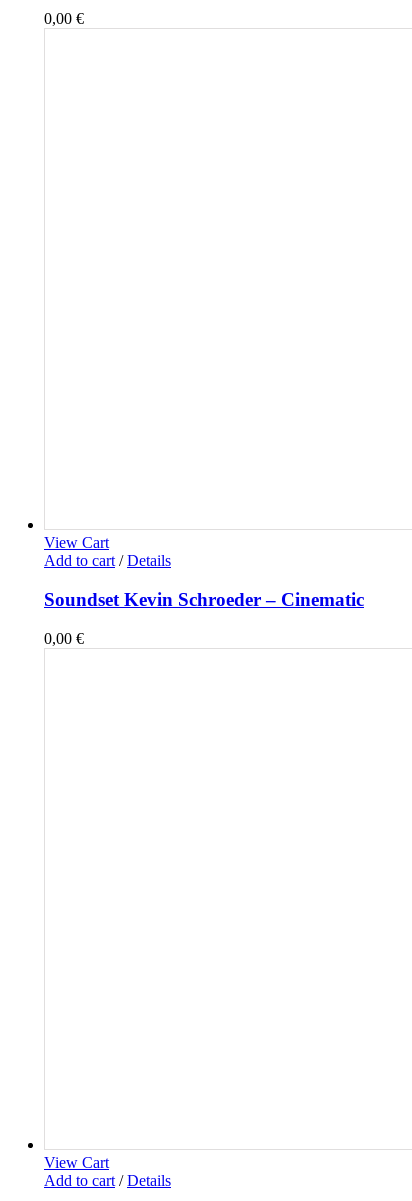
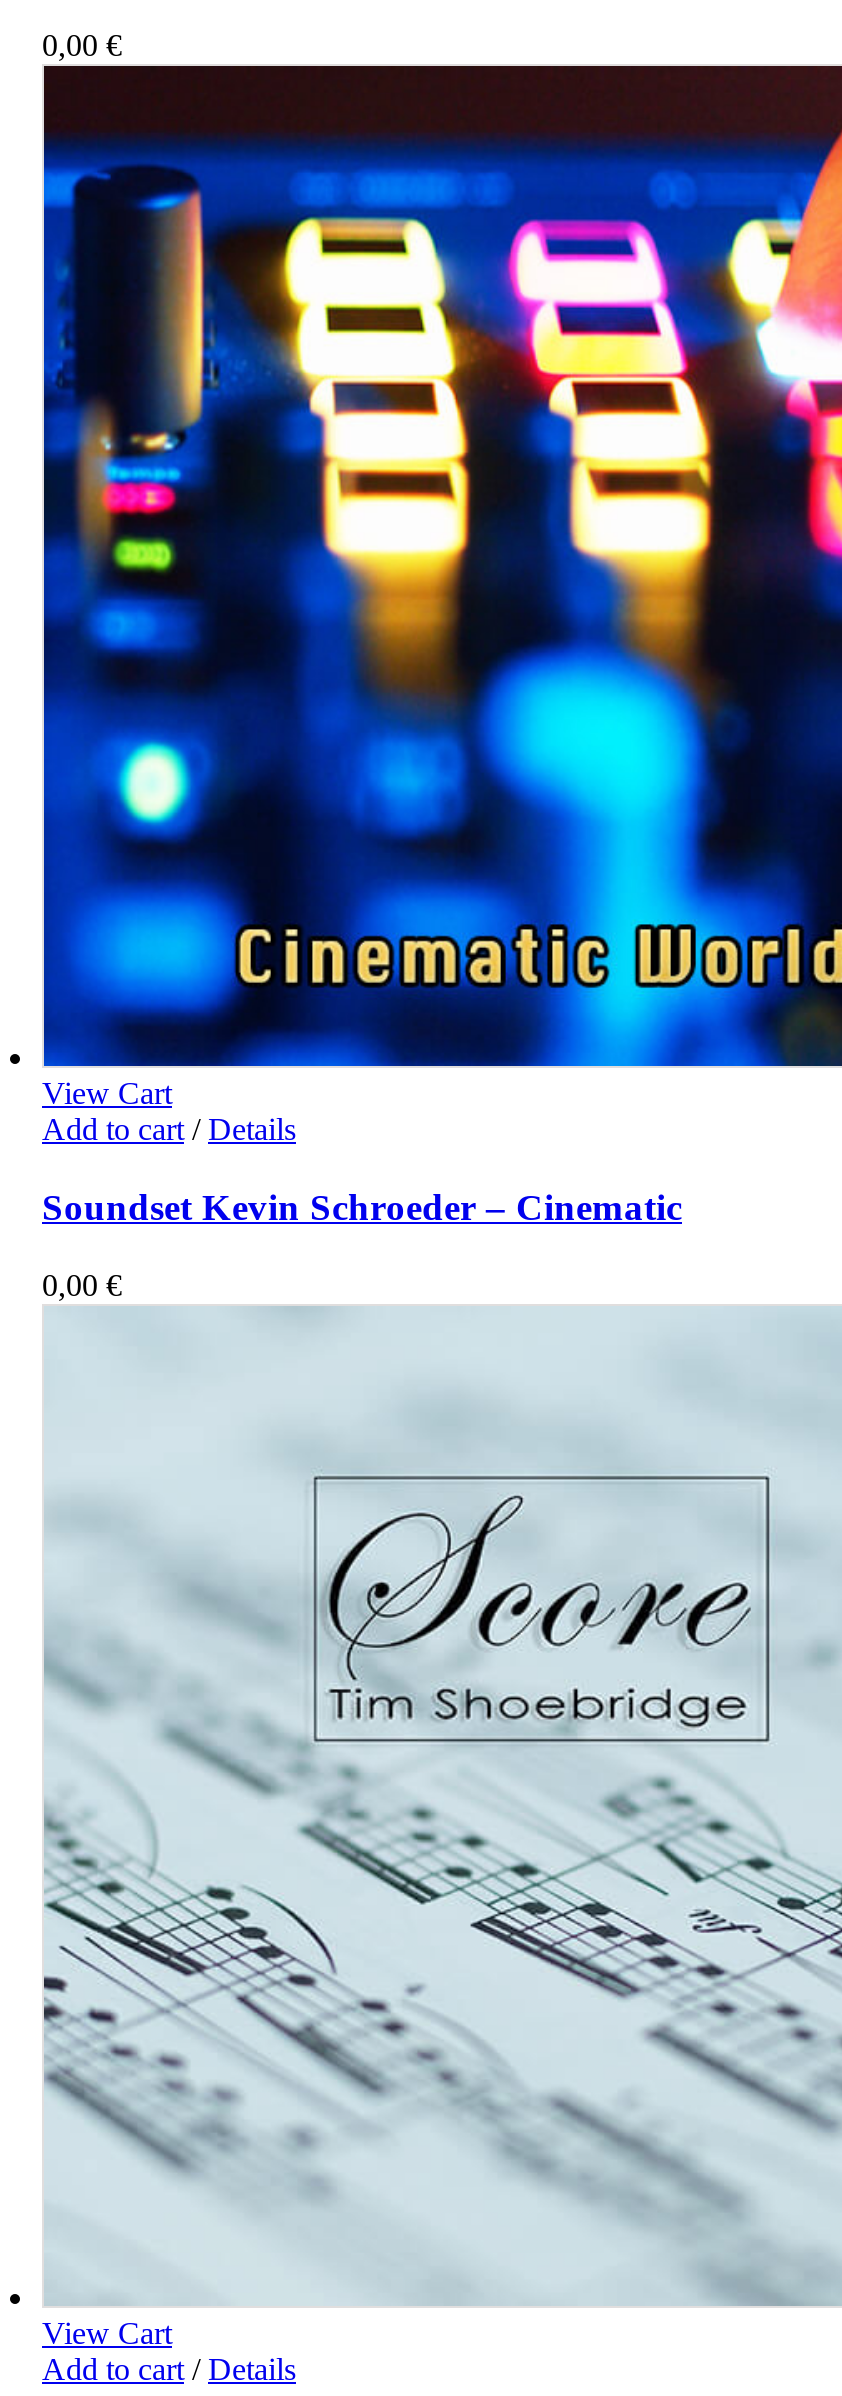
+ [image]

+ [image]
